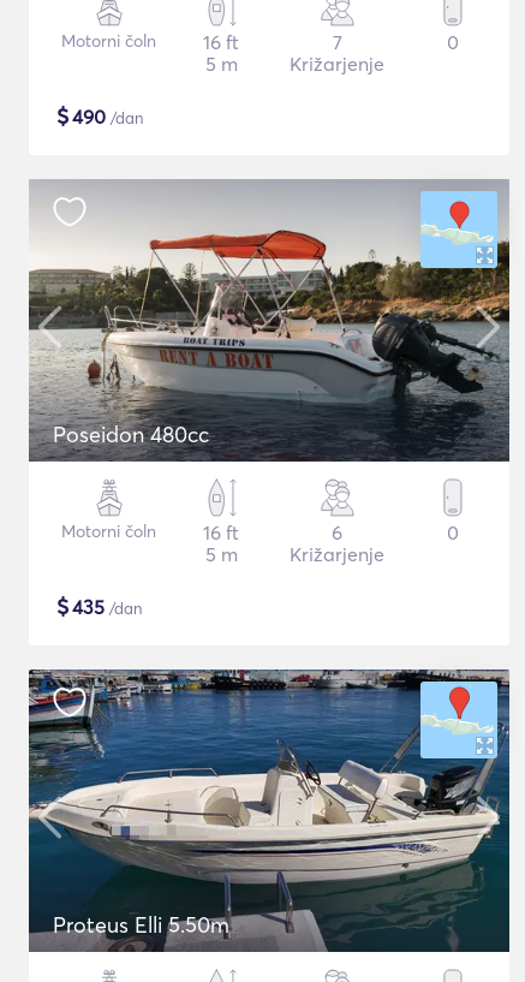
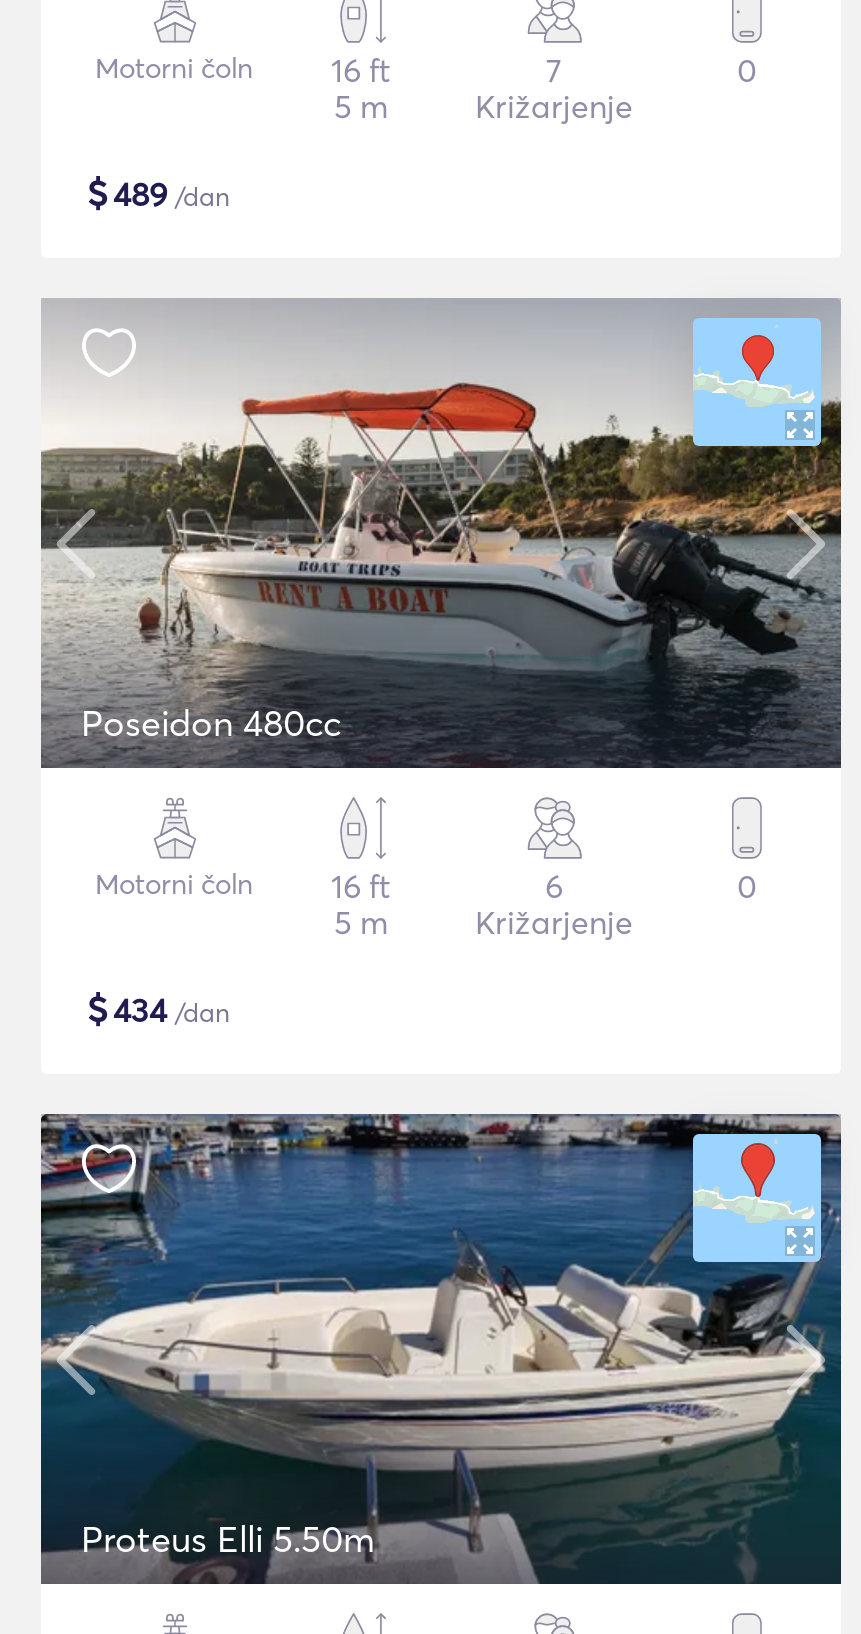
- $490 /dan
+ $489 /dan

- $435 /dan
+ $434 /dan
